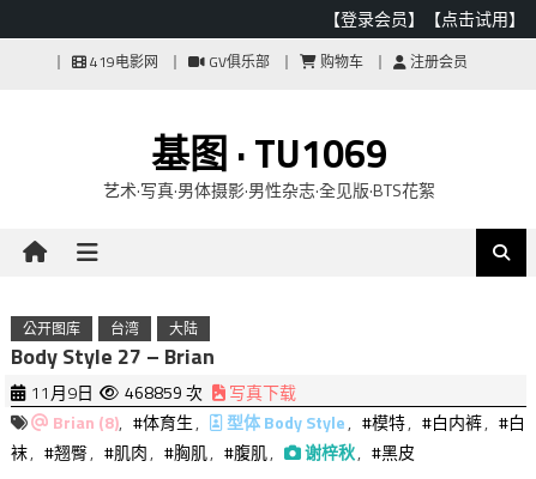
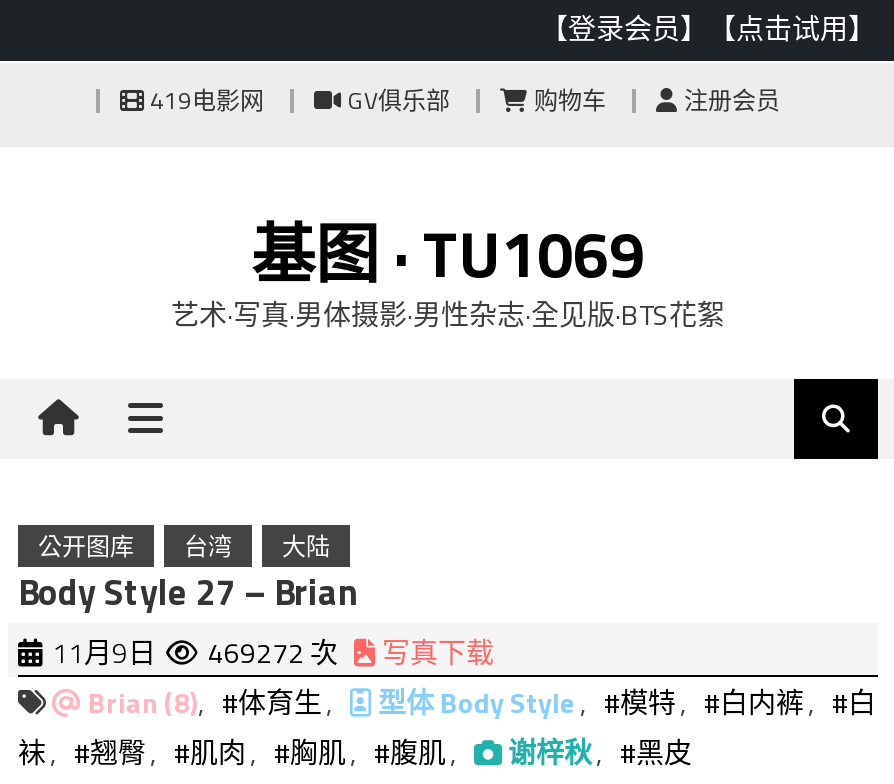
- 11月9日 468859 次 写真下载
+ 11月9日 469272 次 写真下载
